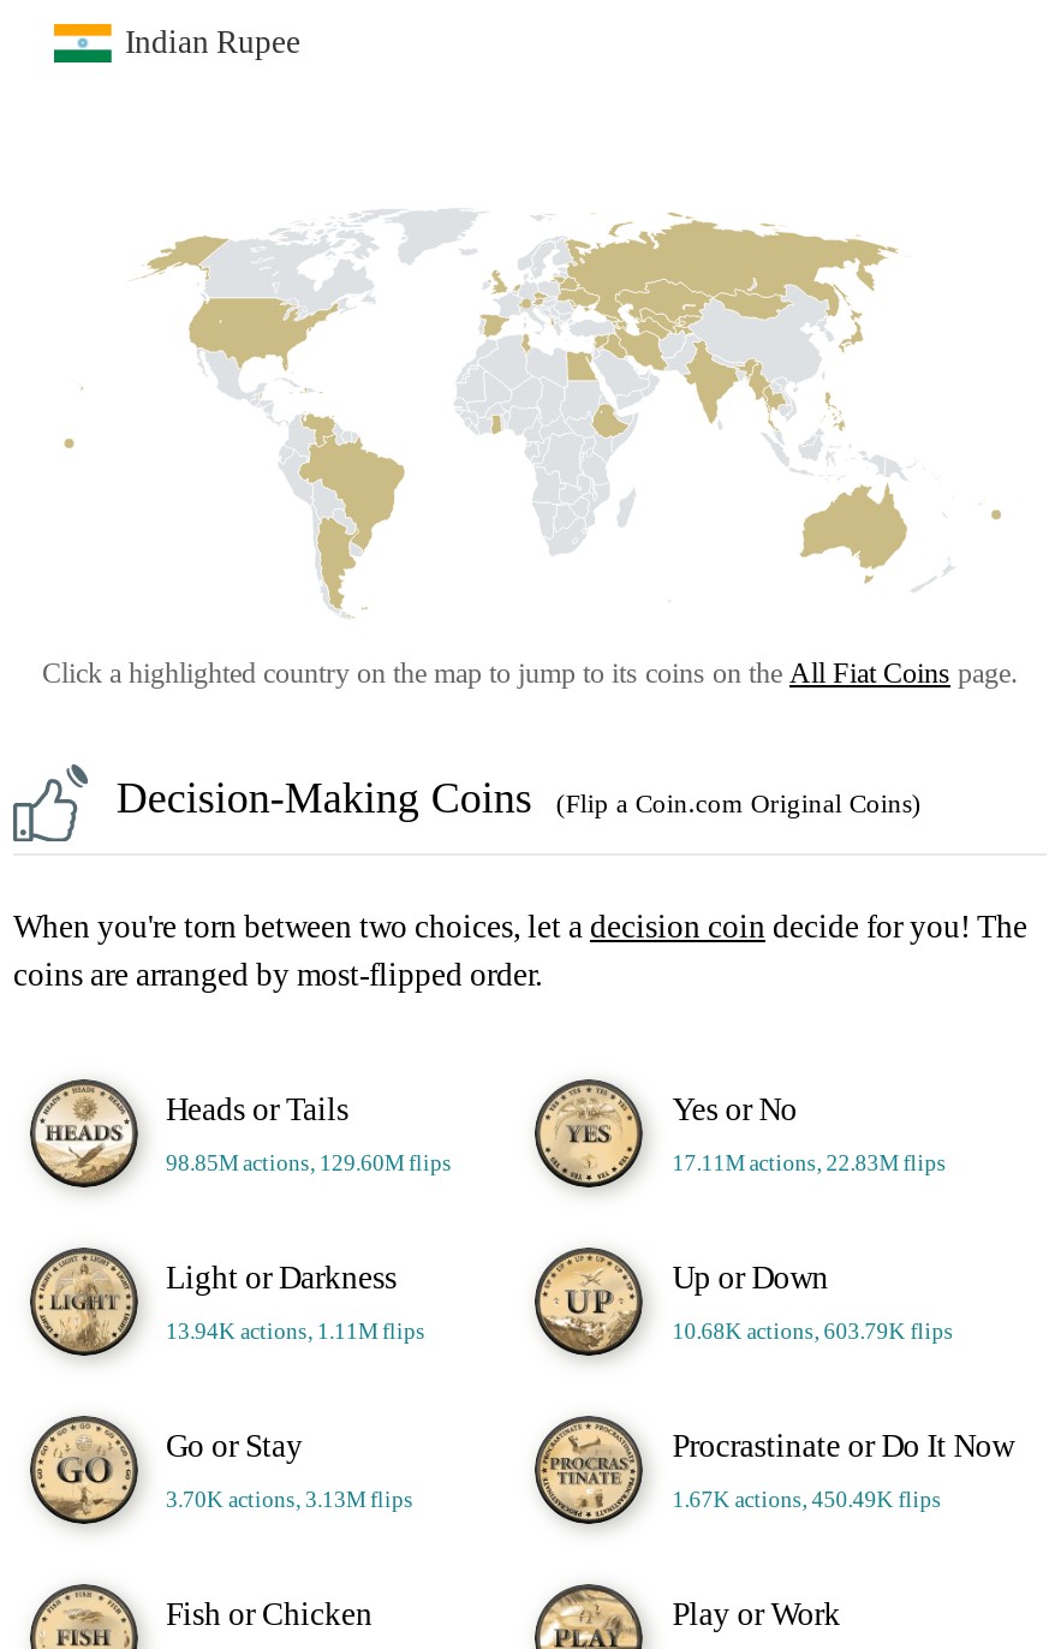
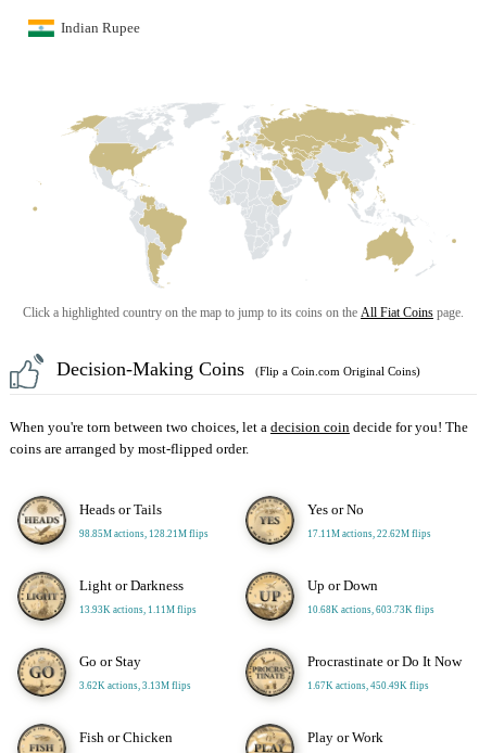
- 98.85M actions, 129.60M flips
+ 98.85M actions, 128.21M flips

- 17.11M actions, 22.83M flips
+ 17.11M actions, 22.62M flips

- 13.94K actions, 1.11M flips
+ 13.93K actions, 1.11M flips

- 10.68K actions, 603.79K flips
+ 10.68K actions, 603.73K flips

- 3.70K actions, 3.13M flips
+ 3.62K actions, 3.13M flips
